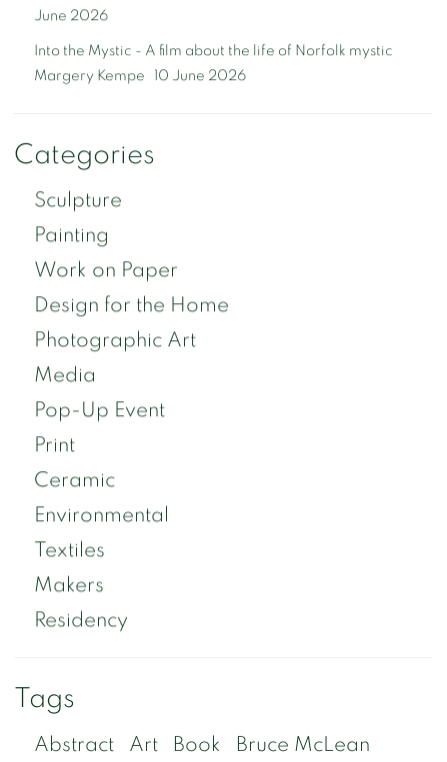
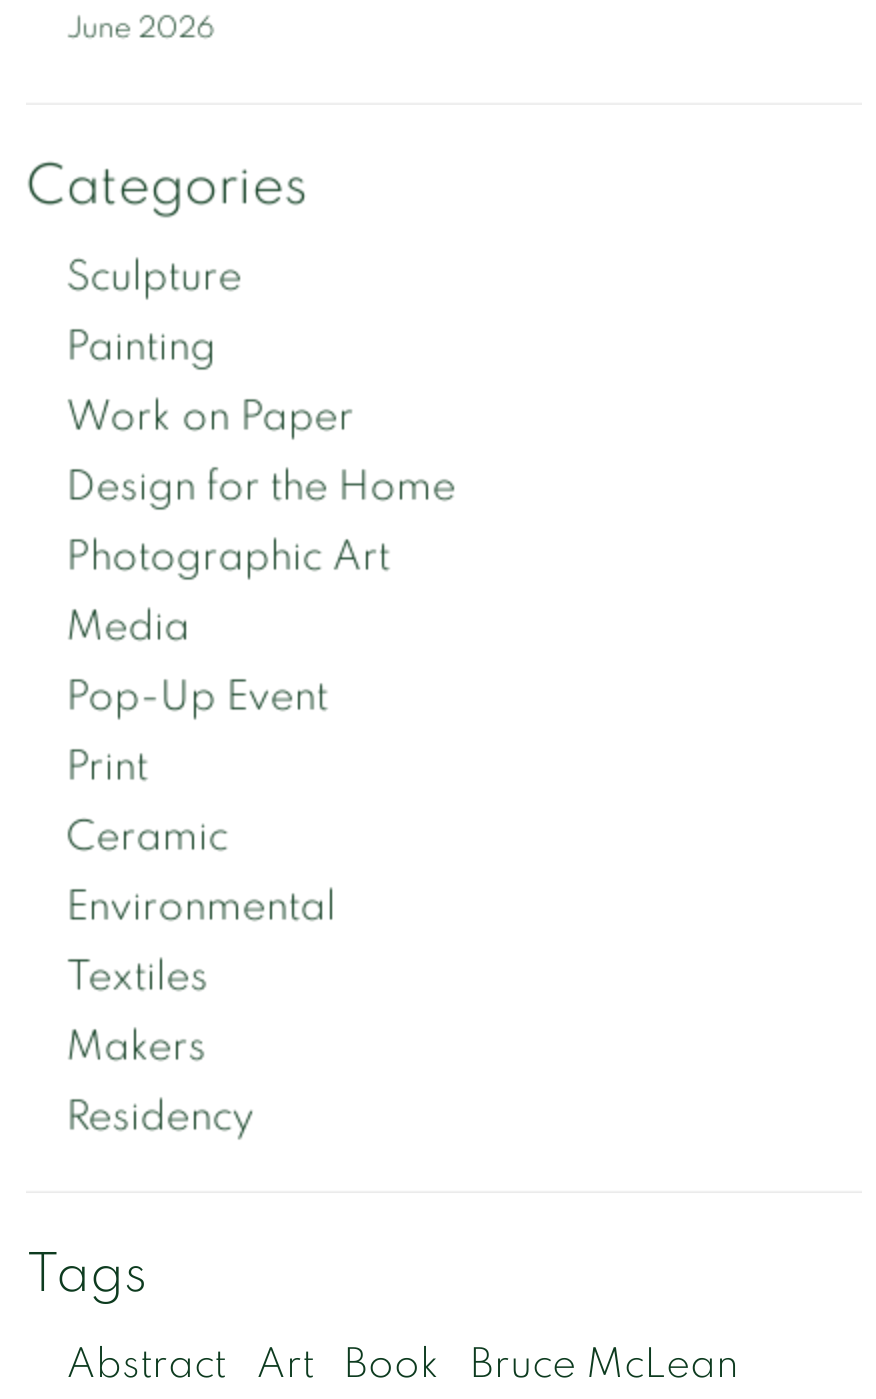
- Into the Mystic - A film about the life of Norfolk mystic
- Margery Kempe 10 June 2026
